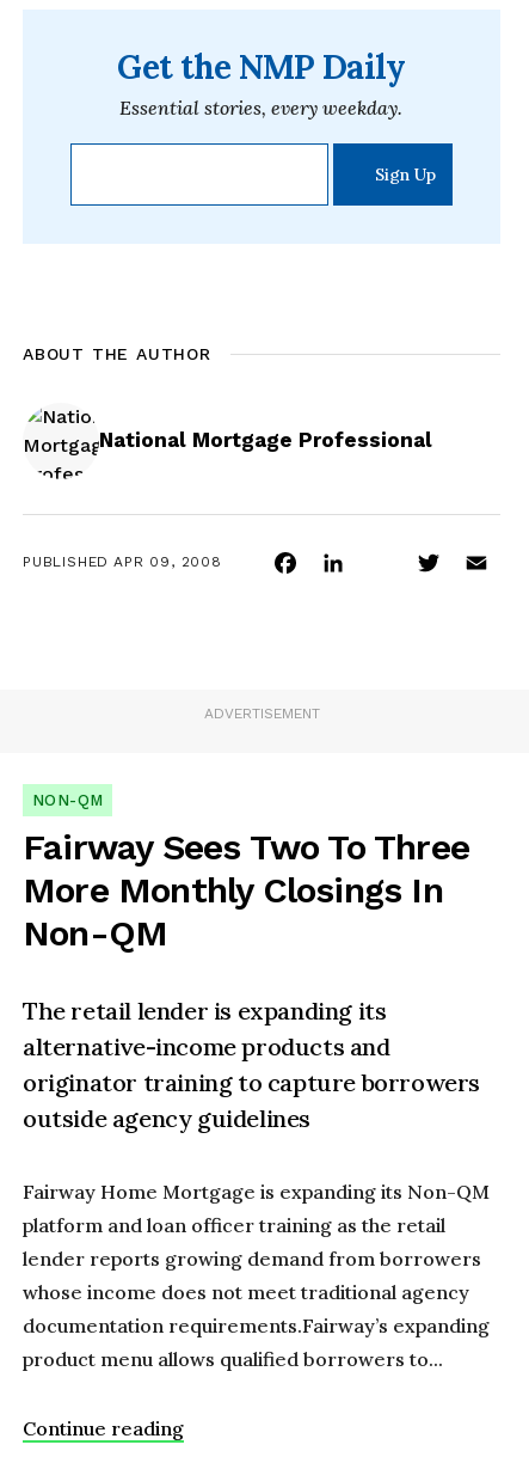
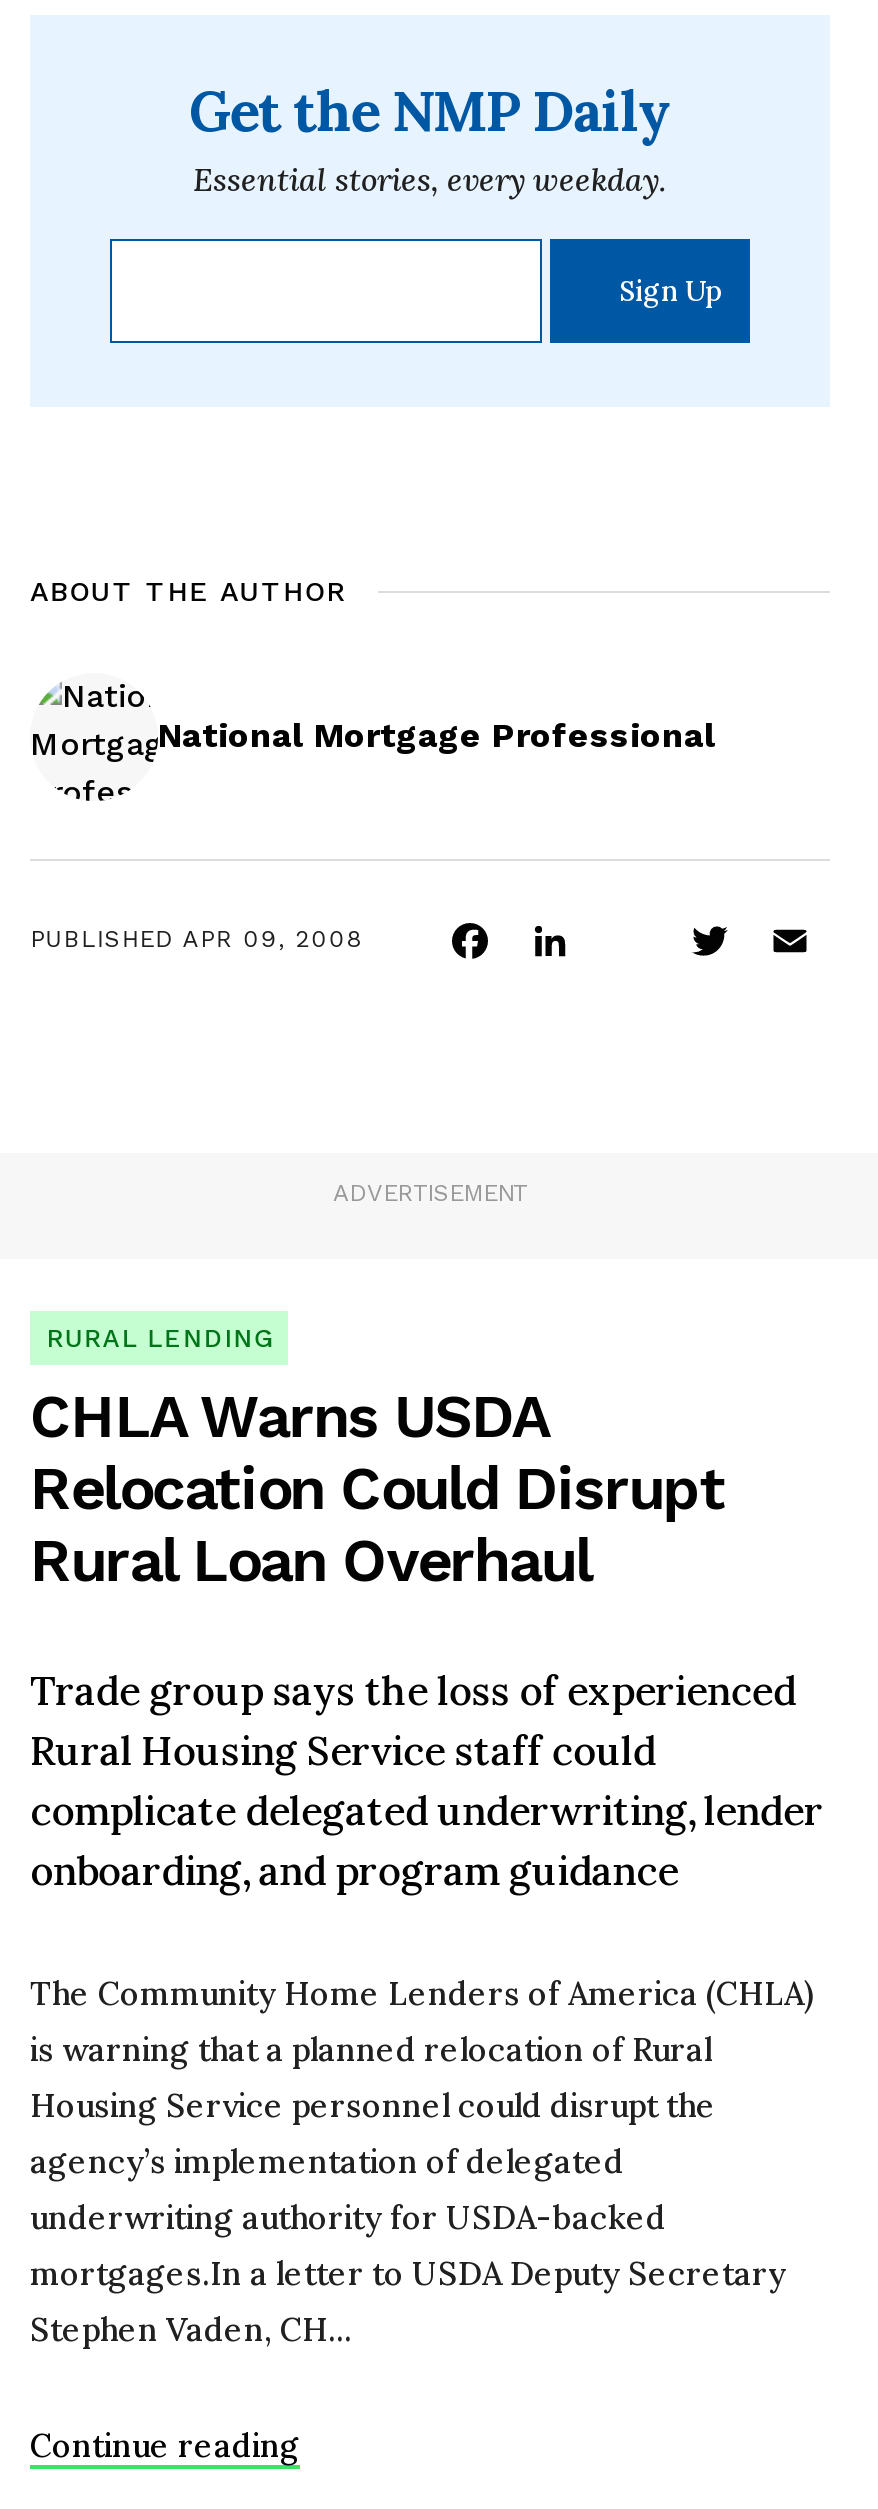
- NON-QM
- Fairway Sees Two To Three
- More Monthly Closings In
- Non-QM
+ RURAL LENDING
+ CHLA Warns USDA
+ Relocation Could Disrupt
+ Rural Loan Overhaul

- The retail lender is expanding its
- alternative-income products and
- originator training to capture borrowers
- outside agency guidelines
+ Trade group says the loss of experienced
+ Rural Housing Service staff could
+ complicate delegated underwriting, lender
+ onboarding, and program guidance

- Fairway Home Mortgage is expanding its Non-QM
- platform and loan officer training as the retail
- lender reports growing demand from borrowers
- whose income does not meet traditional agency
- documentation requirements.Fairway’s expanding
- product menu allows qualified borrowers to...
+ The Community Home Lenders of America (CHLA)
+ is warning that a planned relocation of Rural
+ Housing Service personnel could disrupt the
+ agency’s implementation of delegated
+ underwriting authority for USDA-backed
+ mortgages.In a letter to USDA Deputy Secretary
+ Stephen Vaden, CH...
